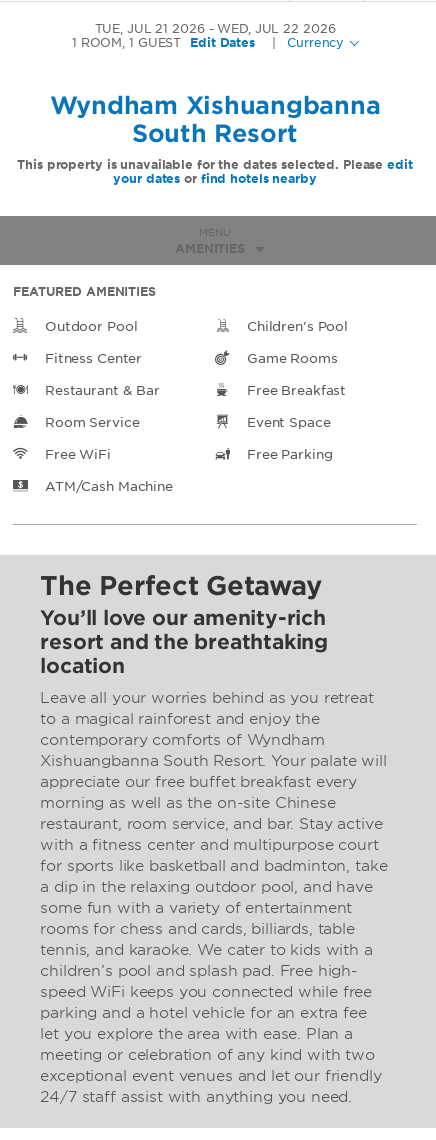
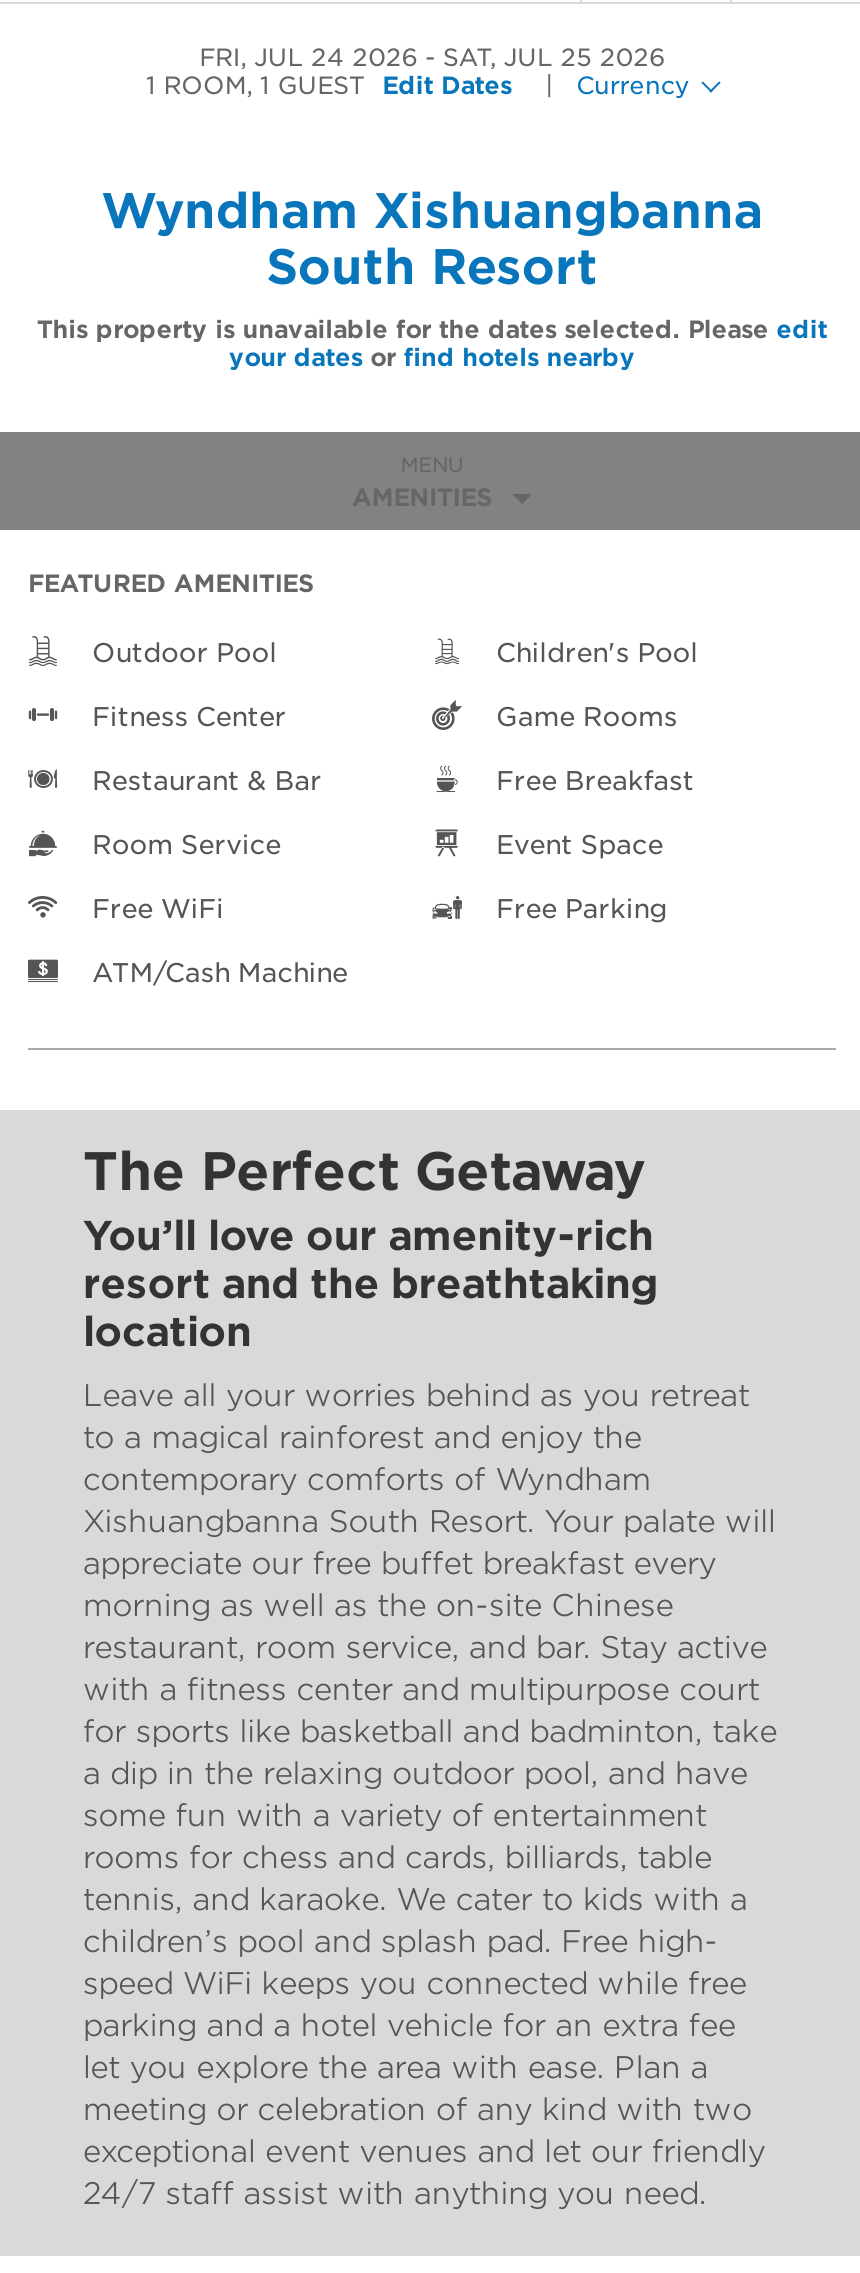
- TUE, JUL 21 2026
+ FRI, JUL 24 2026

- WED, JUL 22 2026
+ SAT, JUL 25 2026
